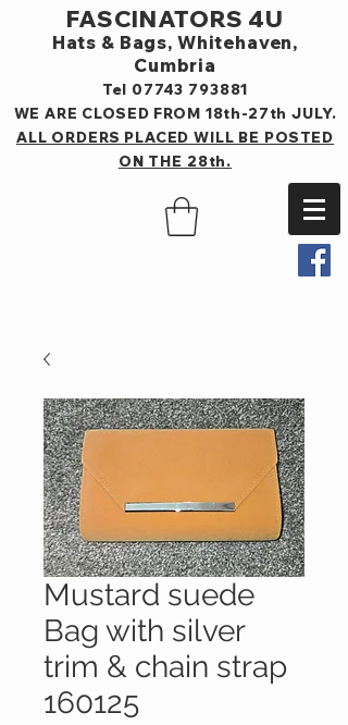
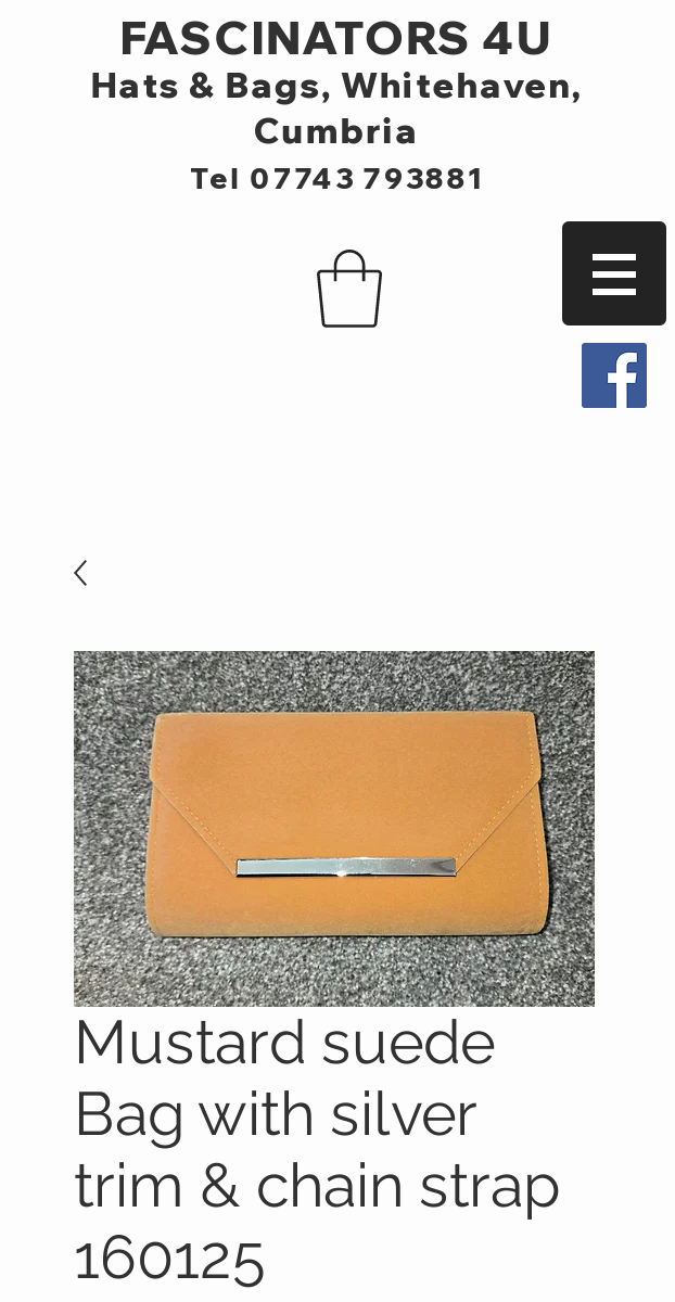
- WE ARE CLOSED FROM 18th-27th JULY.
- ALL ORDERS PLACED WILL BE POSTED
- ON THE 28th.
